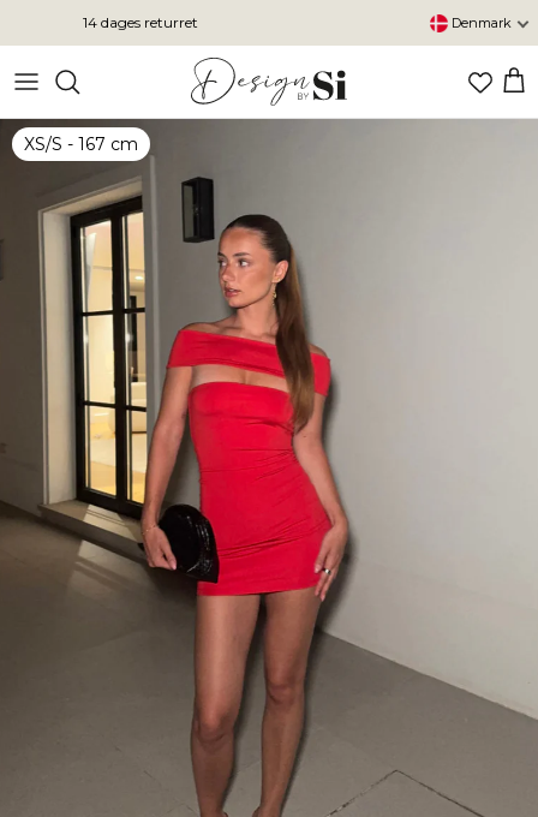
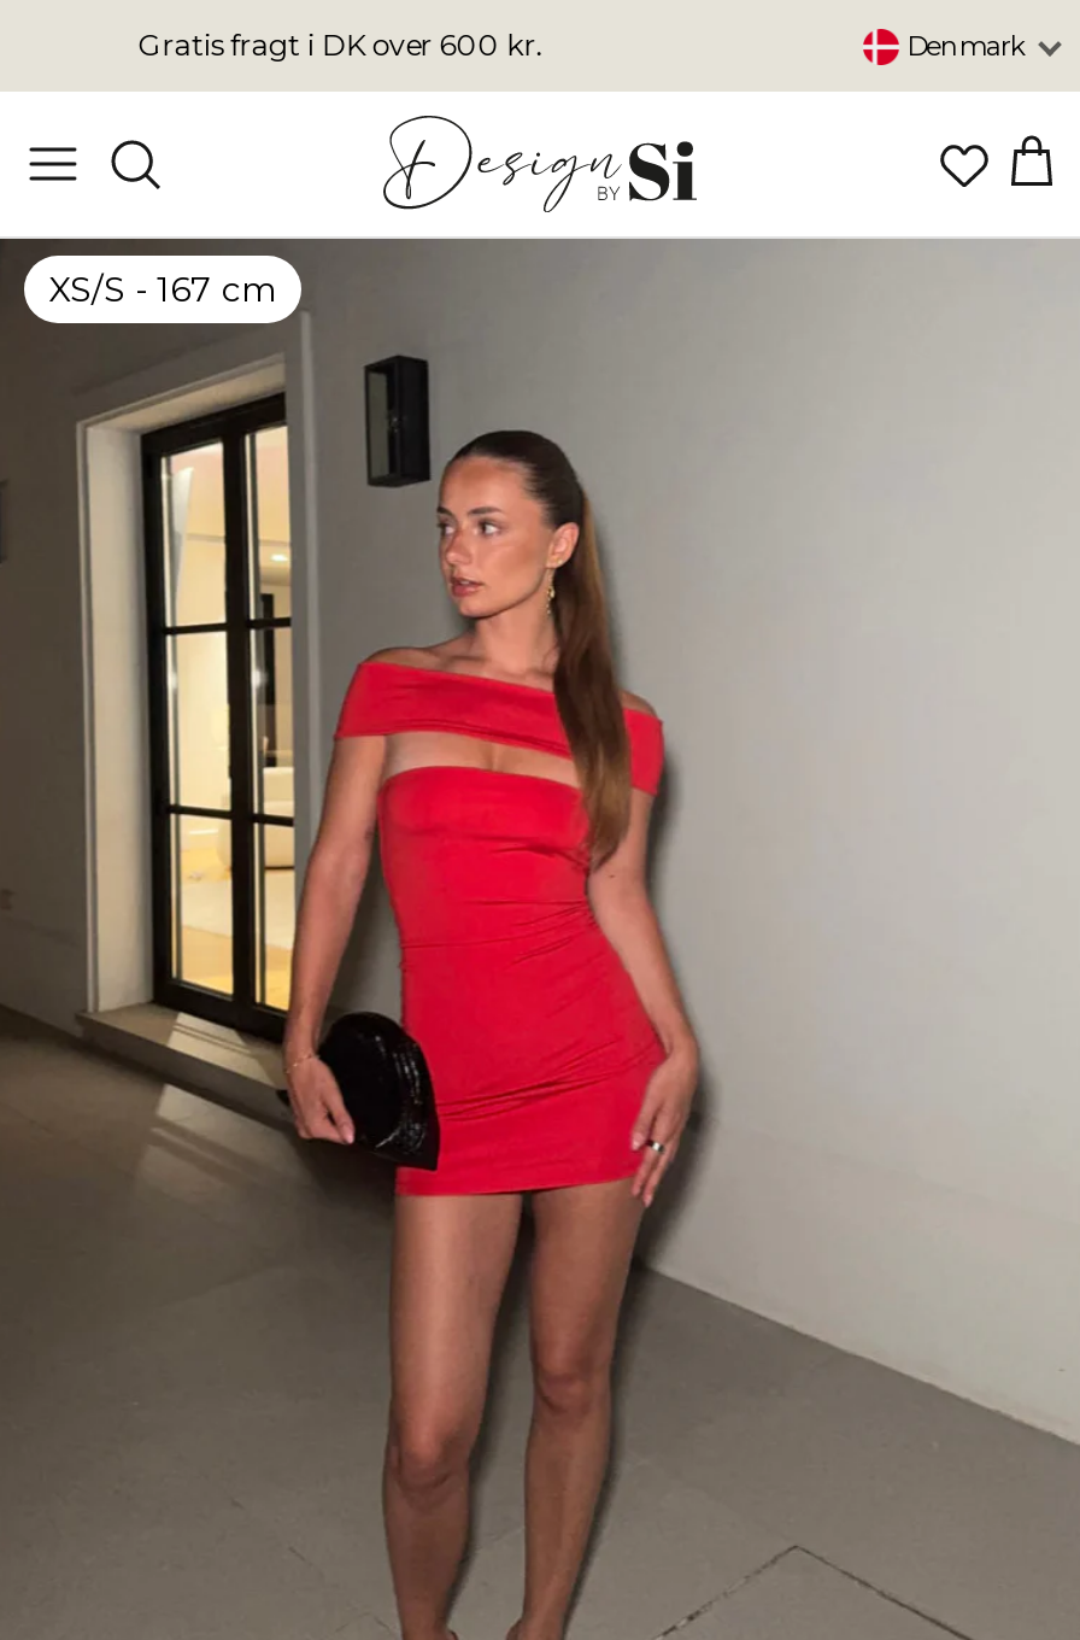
- 14 dages returret
+ Gratis fragt i DK over 600 kr.
